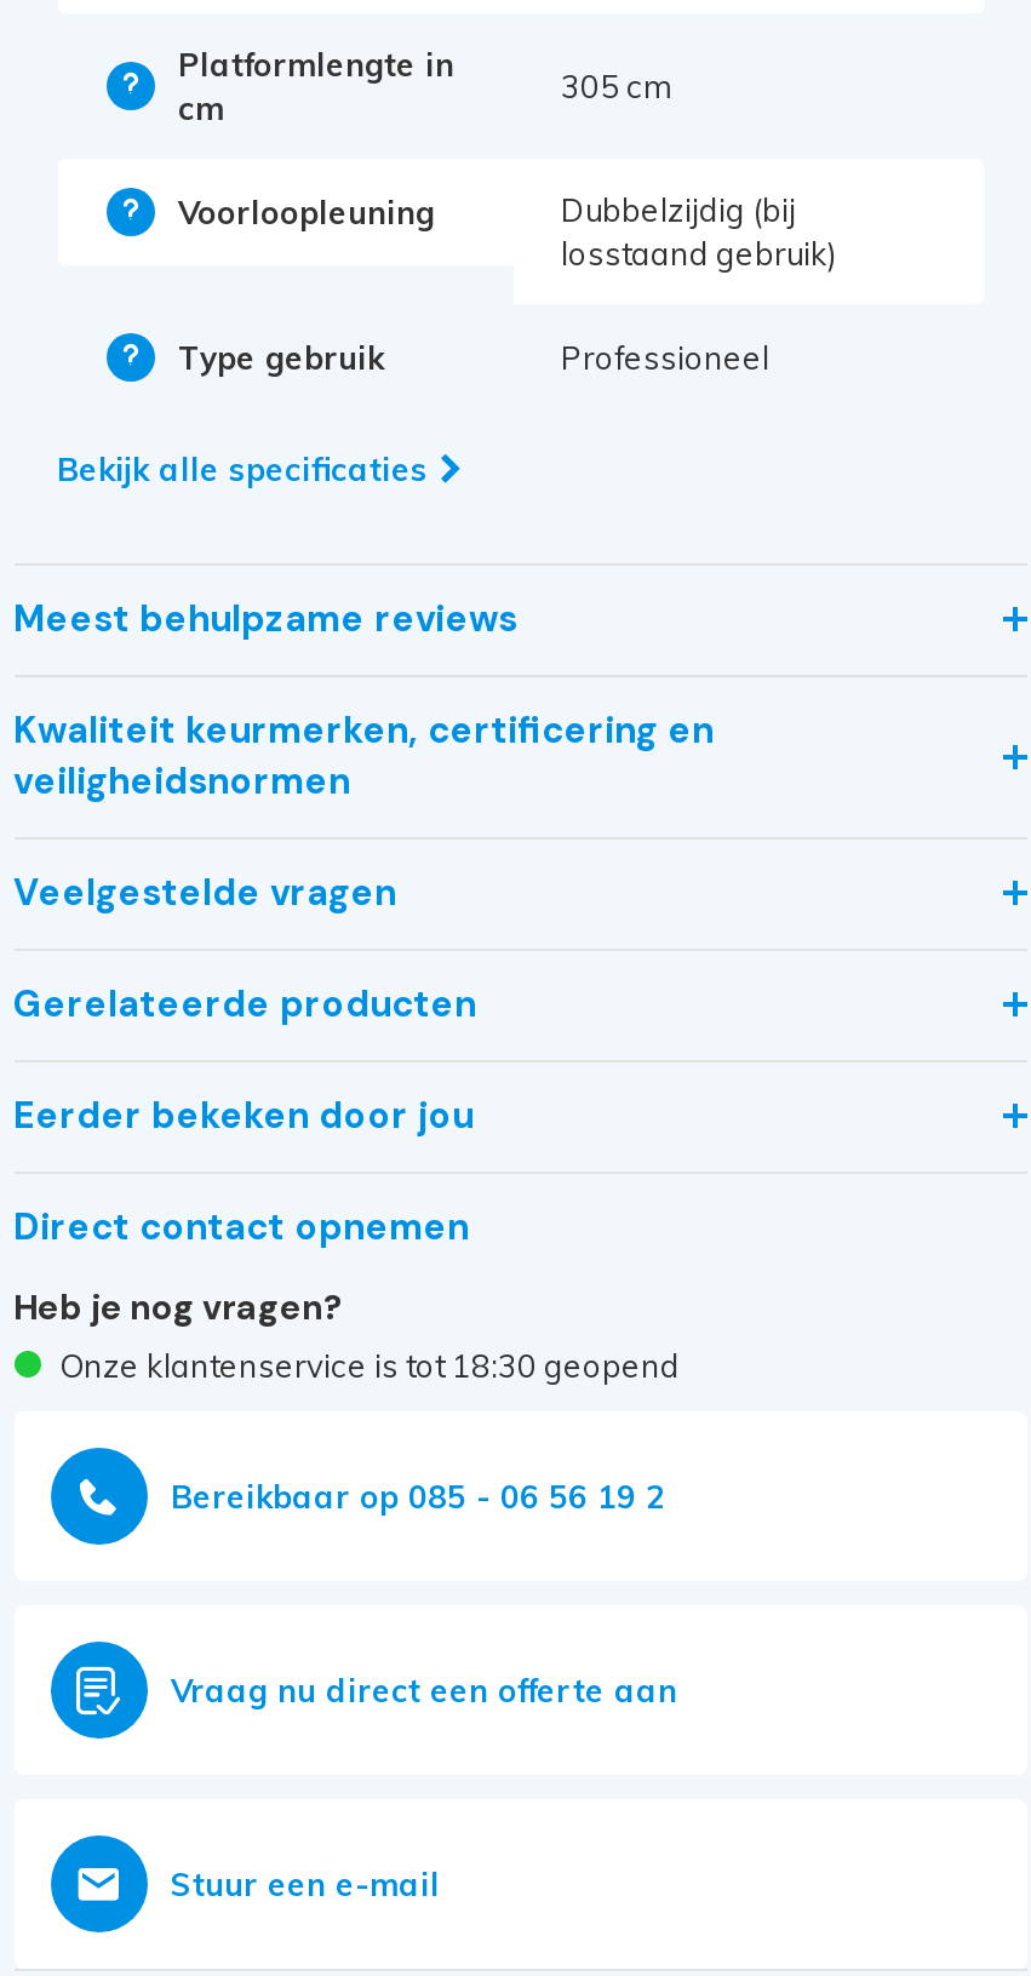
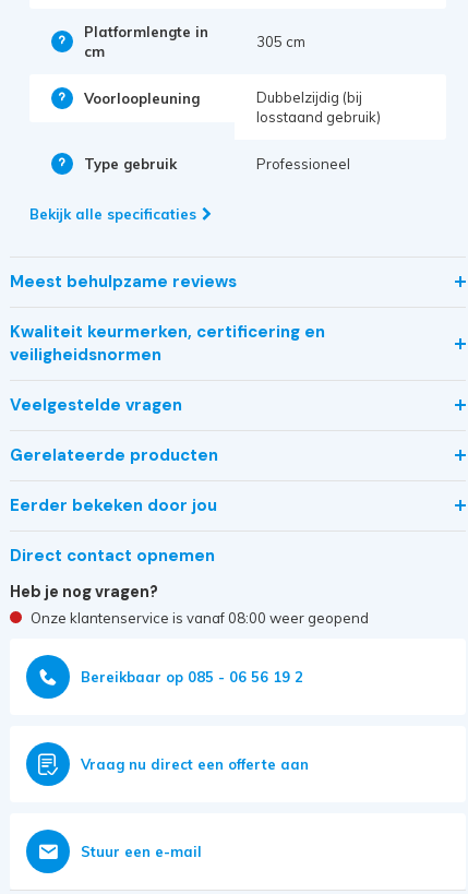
- Onze klantenservice is tot 18:30 geopend
+ Onze klantenservice is vanaf 08:00 weer geopend
